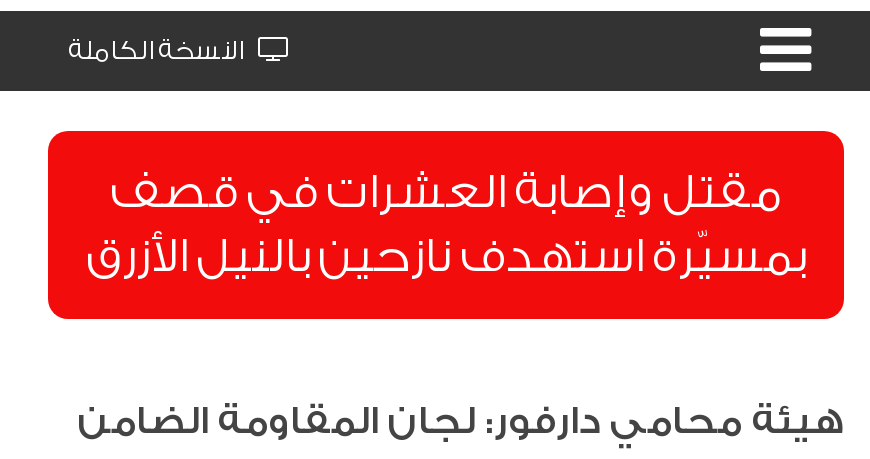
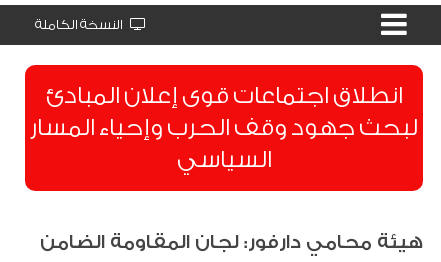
- مقتل وإصابة العشرات في قصف
- بمسيّرة استهدف نازحين بالنيل الأزرق
+ انطلاق اجتماعات قوى إعلان المبادئ
+ لبحث جهود وقف الحرب وإحياء المسار
+ السياسي
